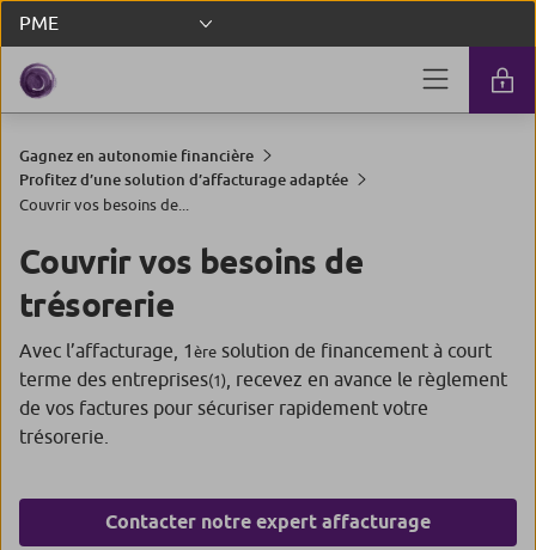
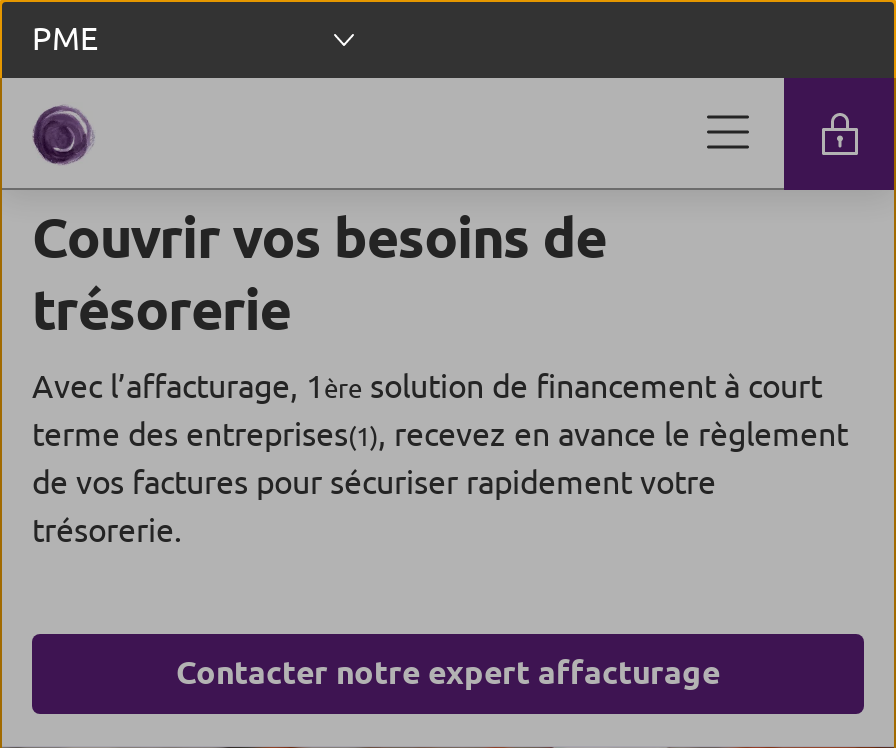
- Gagnez en autonomie financière
- Profitez d’une solution d’affacturage adaptée
- Couvrir vos besoins de...
